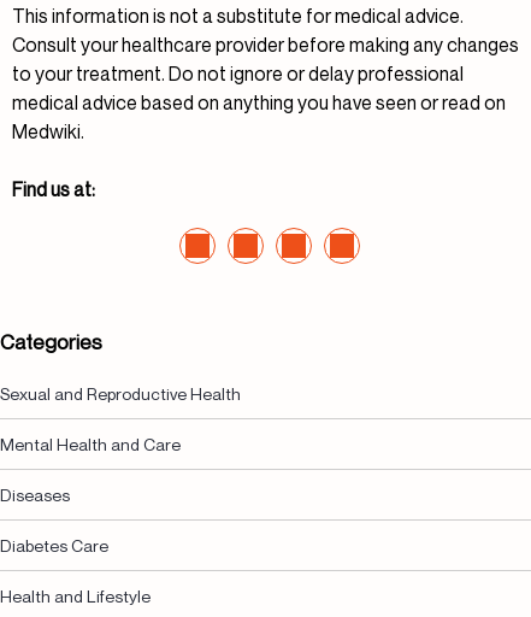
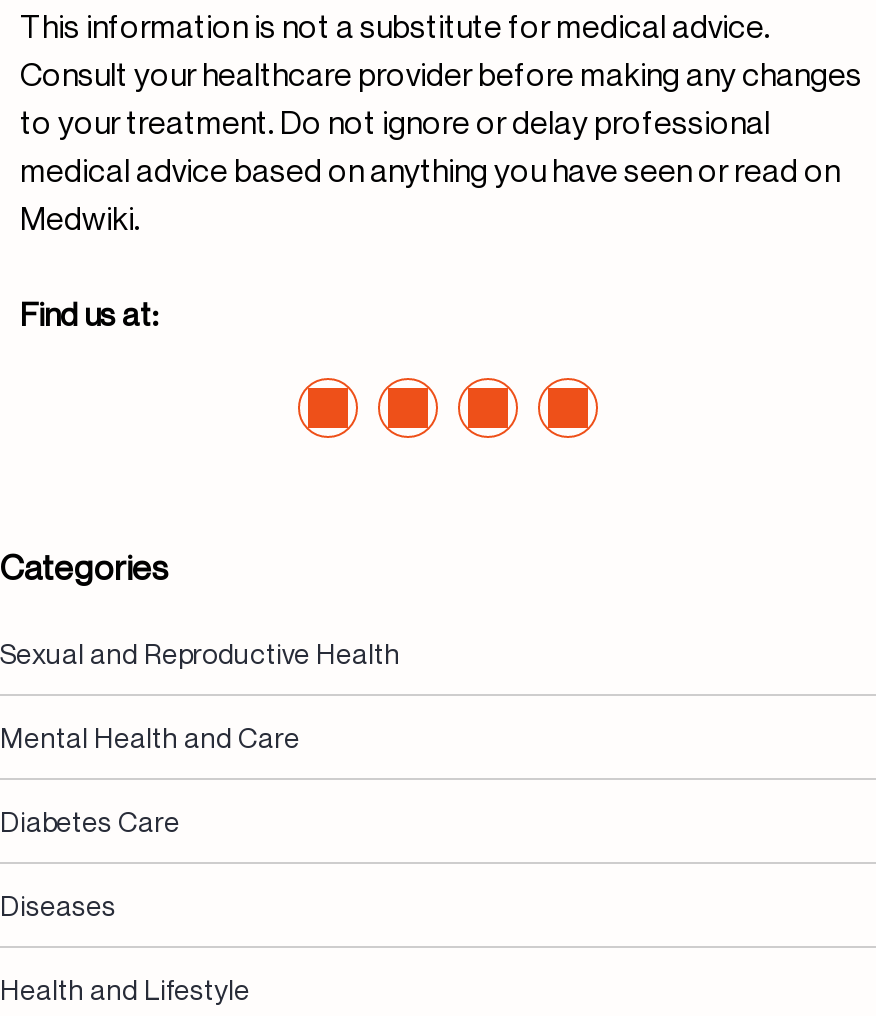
moved down: Diseases

moved up: Diabetes Care
